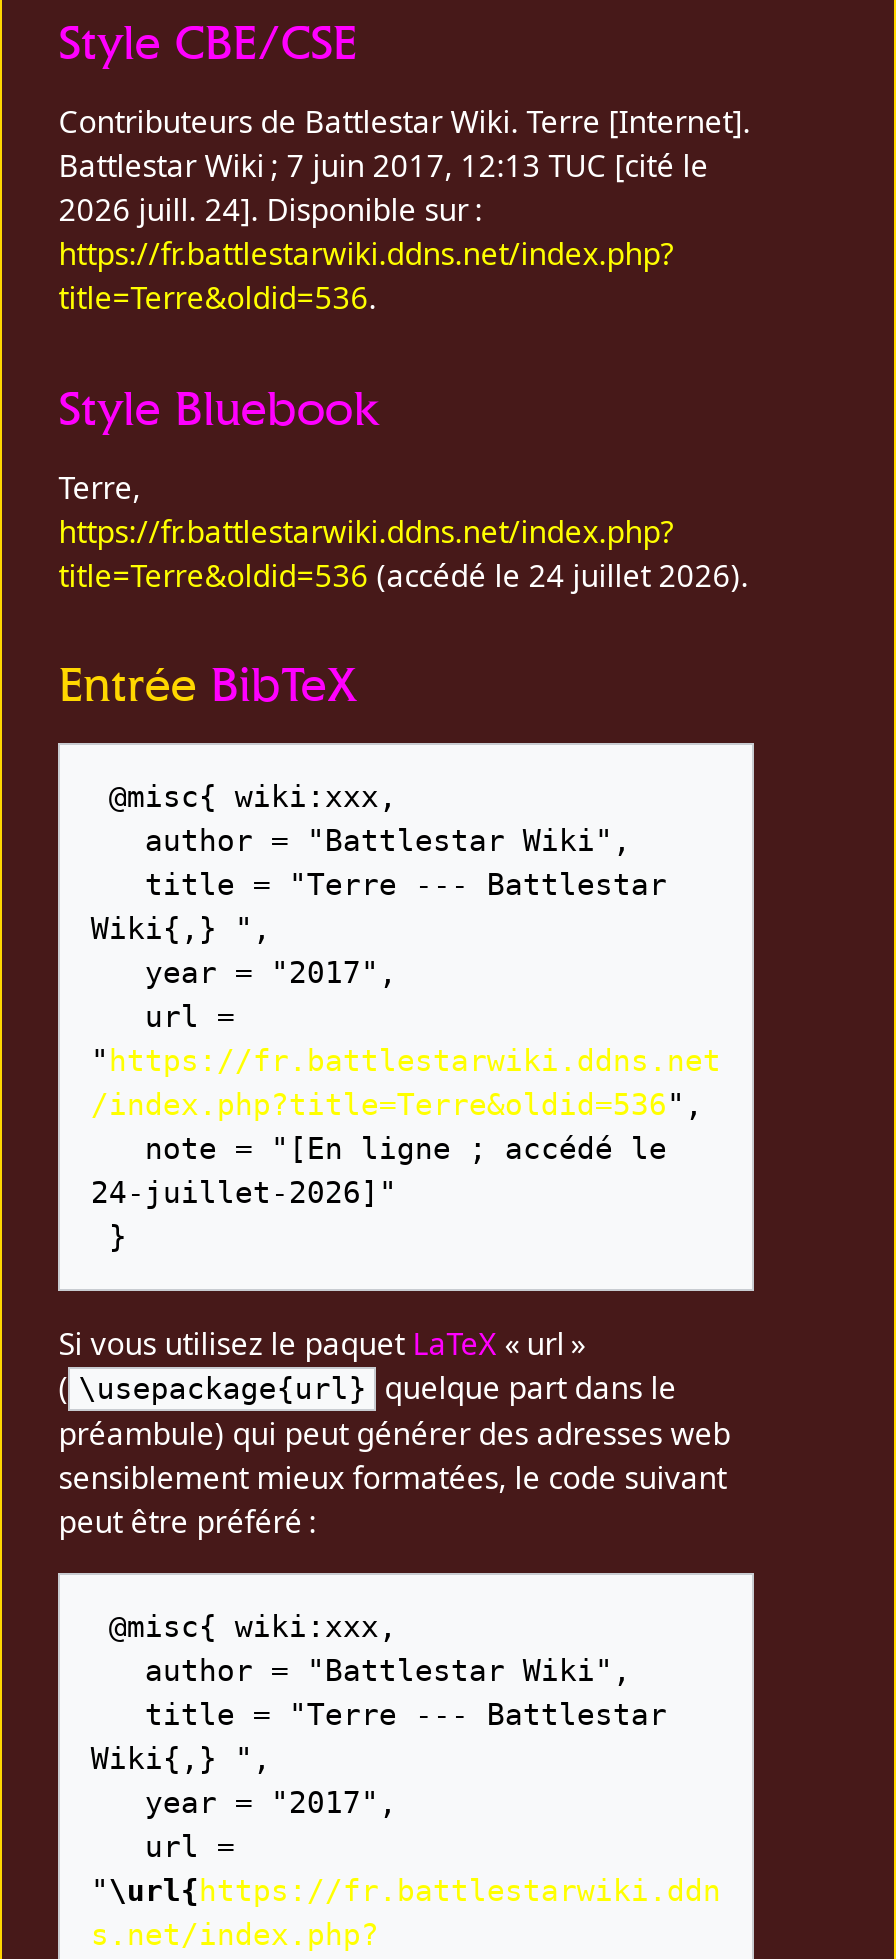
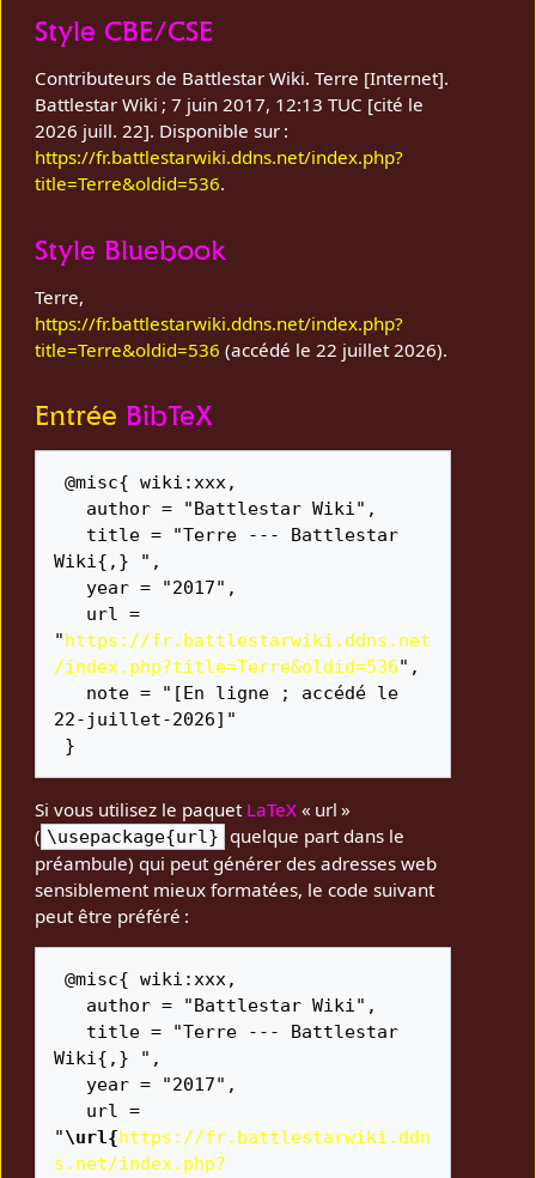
- 2026 juill. 24]. Disponible sur :
+ 2026 juill. 22]. Disponible sur :

- title=Terre&oldid=536 (accédé le 24 juillet 2026).
+ title=Terre&oldid=536 (accédé le 22 juillet 2026).

- 24-juillet-2026]"
+ 22-juillet-2026]"
